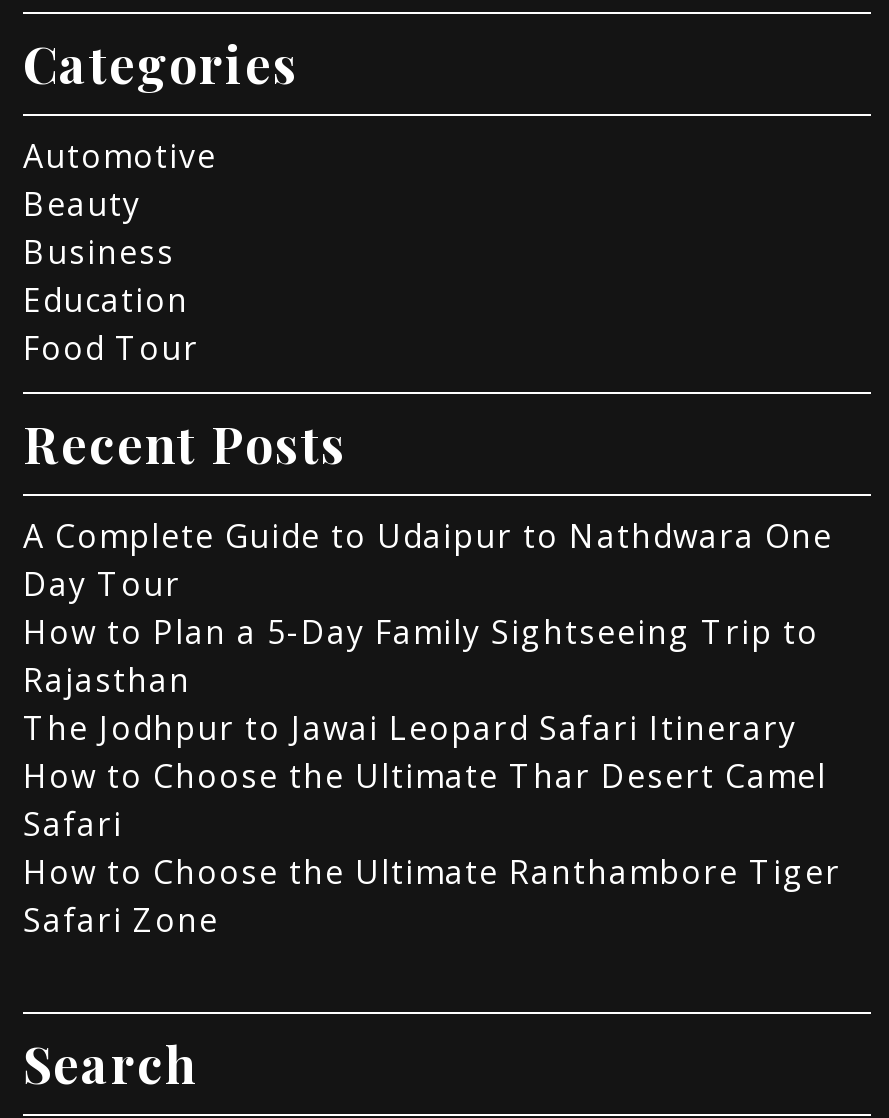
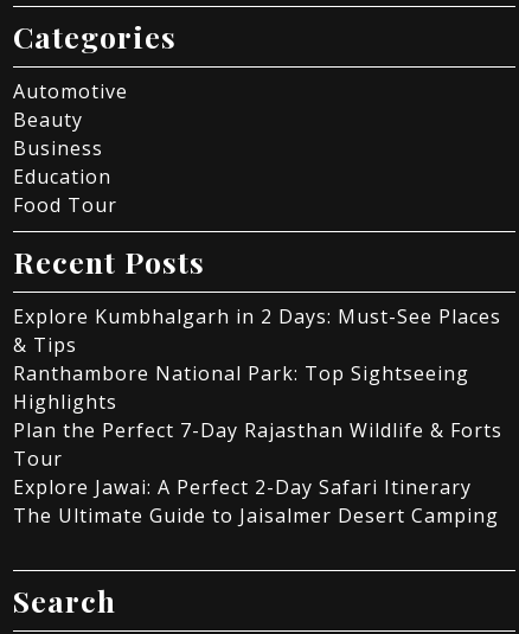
- A Complete Guide to Udaipur to Nathdwara One
- Day Tour
- How to Plan a 5-Day Family Sightseeing Trip to
- Rajasthan
- The Jodhpur to Jawai Leopard Safari Itinerary
- How to Choose the Ultimate Thar Desert Camel
- Safari
- How to Choose the Ultimate Ranthambore Tiger
- Safari Zone
+ Explore Kumbhalgarh in 2 Days: Must-See Places
+ & Tips
+ Ranthambore National Park: Top Sightseeing
+ Highlights
+ Plan the Perfect 7-Day Rajasthan Wildlife & Forts
+ Tour
+ Explore Jawai: A Perfect 2-Day Safari Itinerary
+ The Ultimate Guide to Jaisalmer Desert Camping
